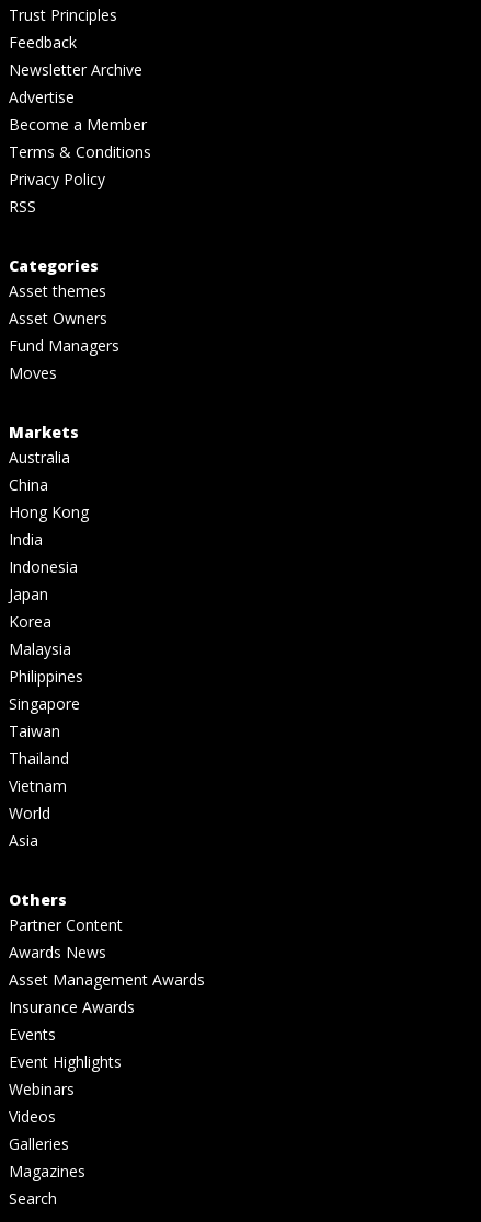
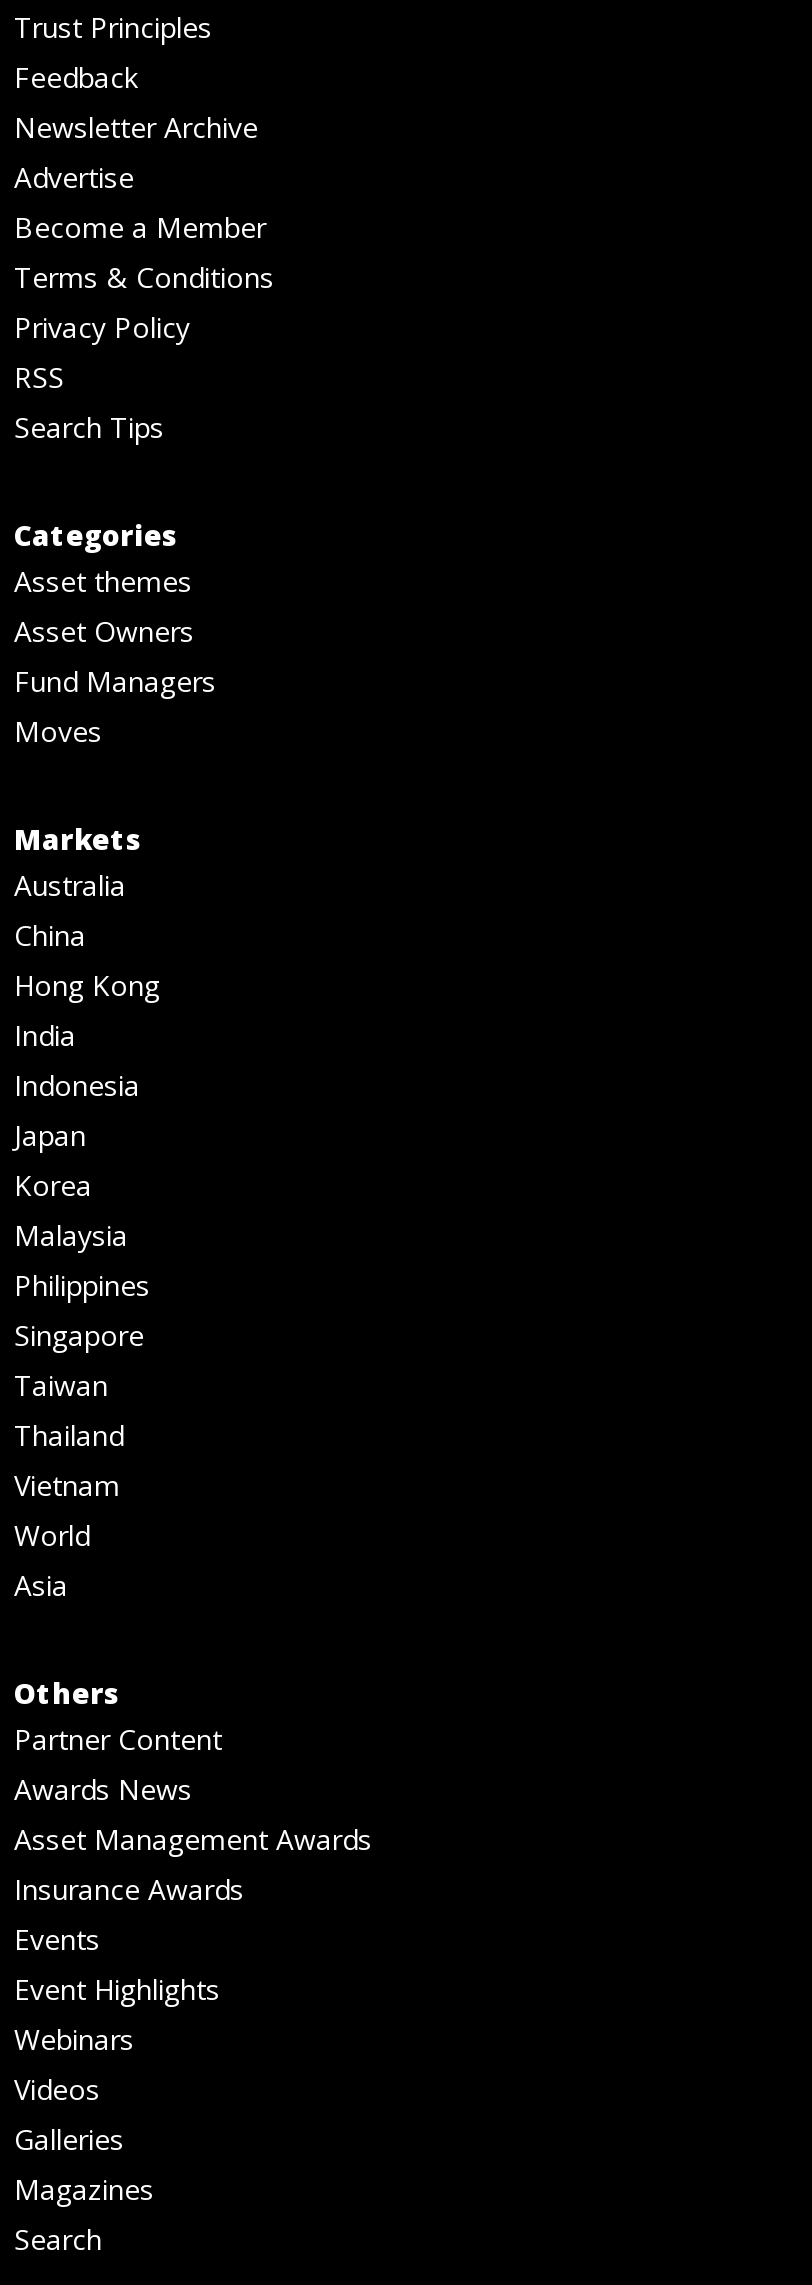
+ Search Tips
